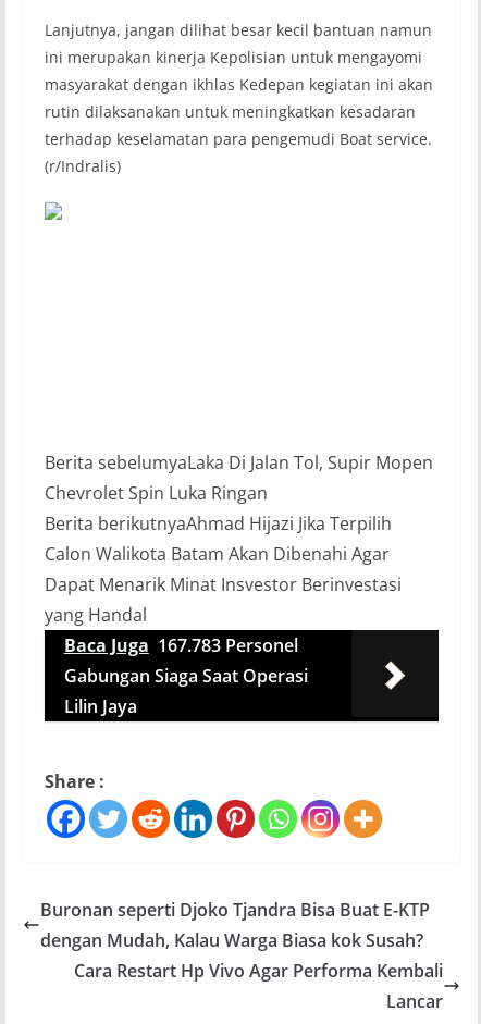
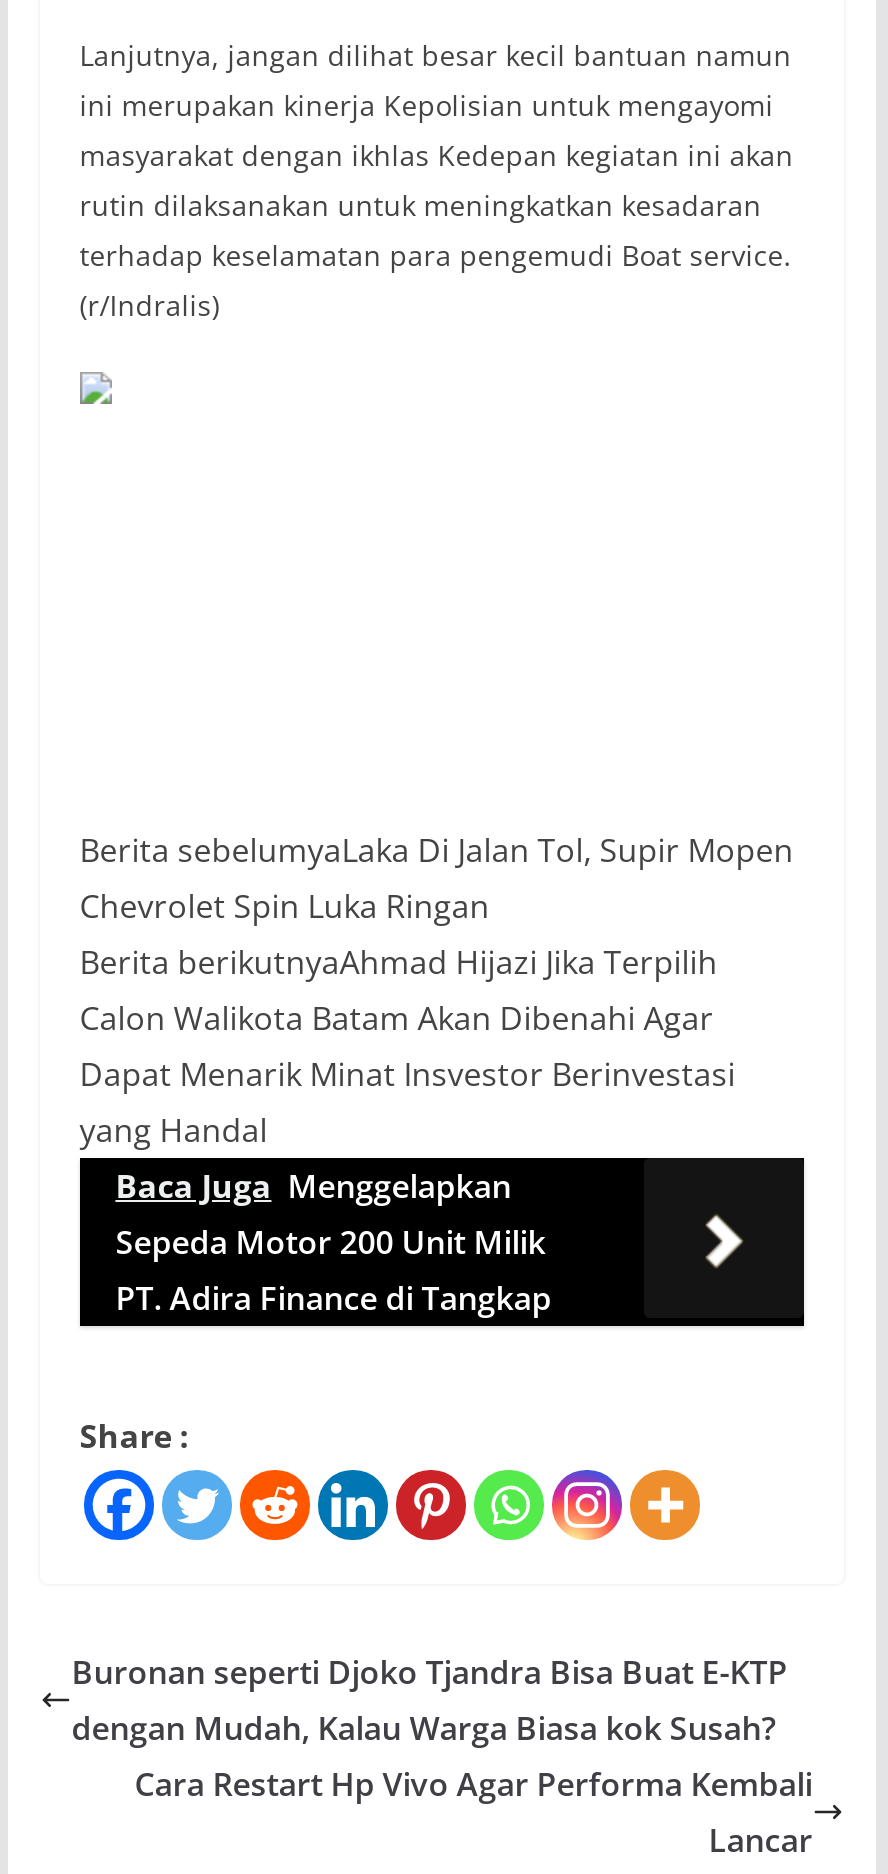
- Baca Juga 167.783 Personel
- Gabungan Siaga Saat Operasi
- Lilin Jaya
+ Baca Juga Menggelapkan
+ Sepeda Motor 200 Unit Milik
+ PT. Adira Finance di Tangkap
